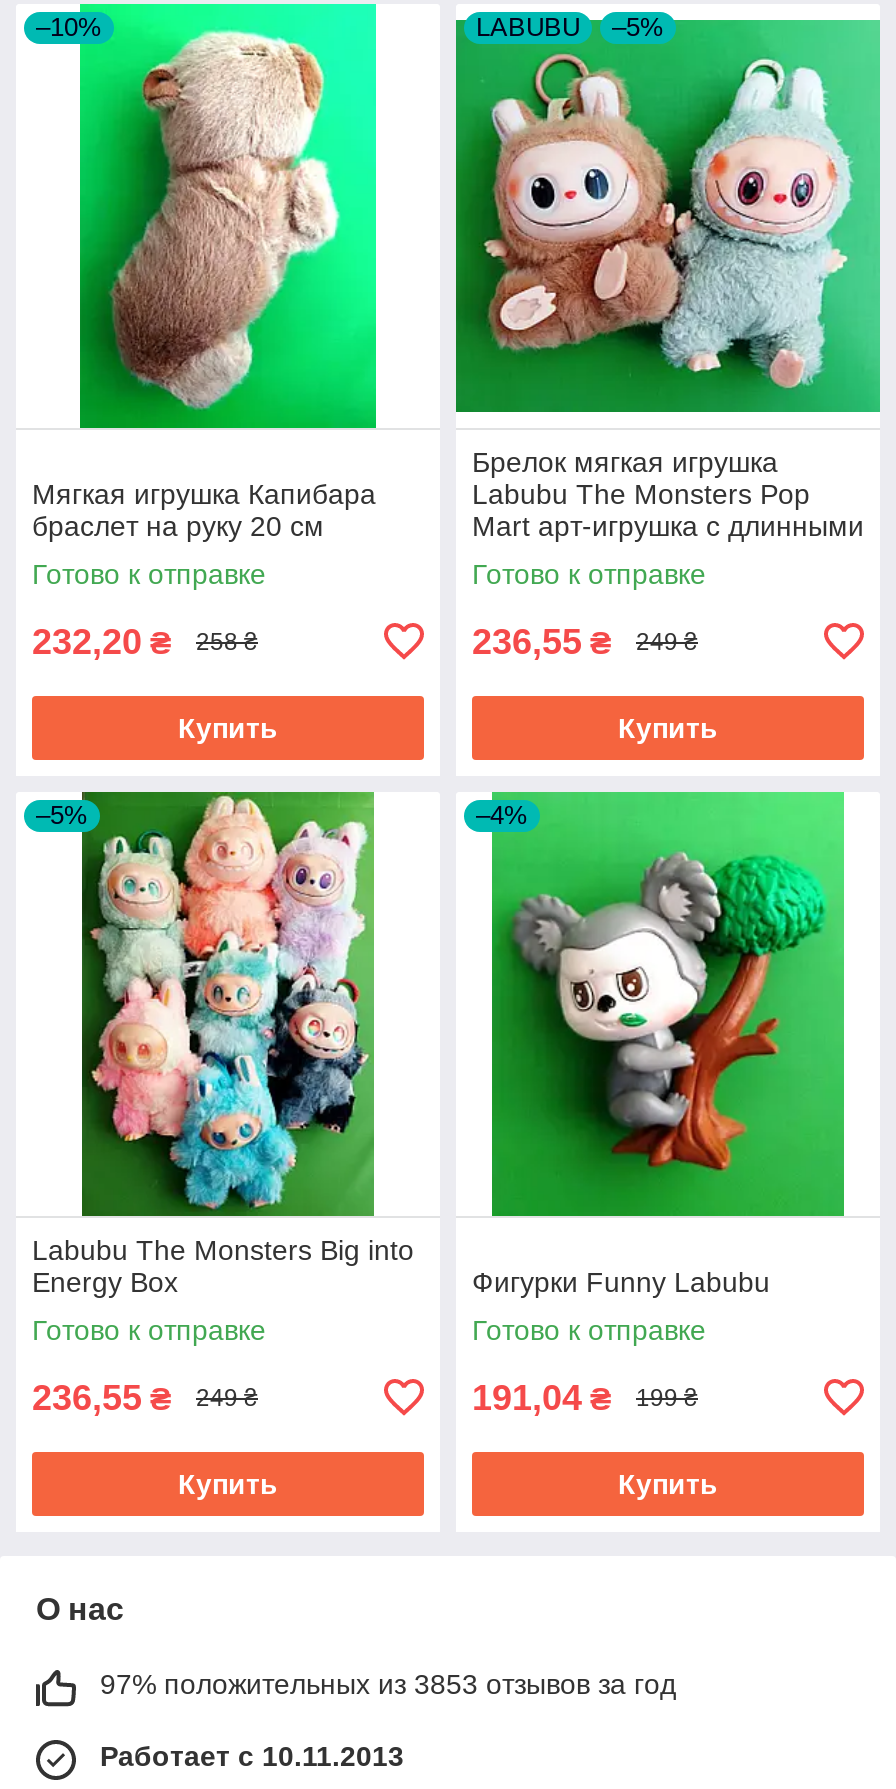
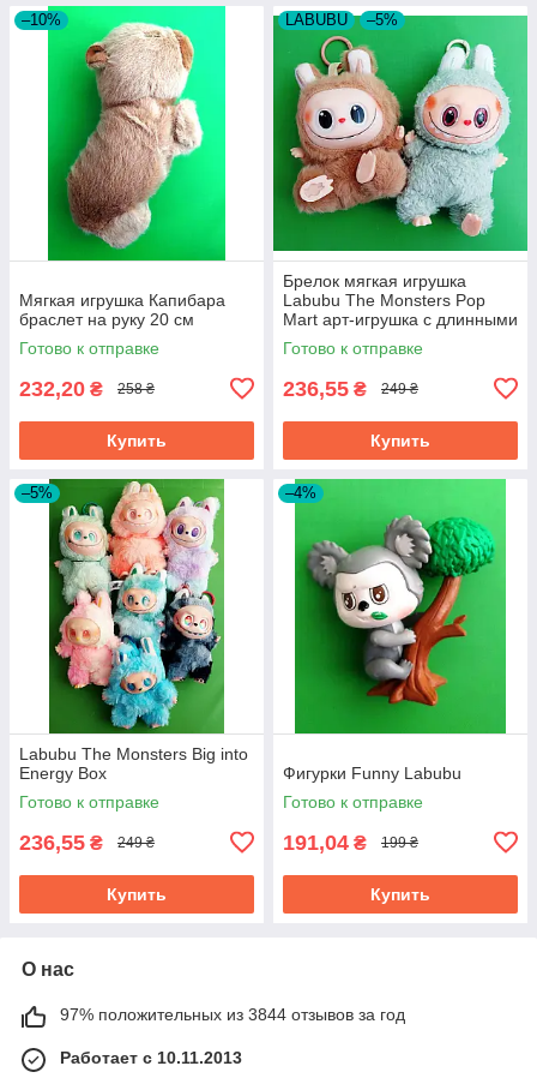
- 97% положительных из 3853 отзывов за год
+ 97% положительных из 3844 отзывов за год
